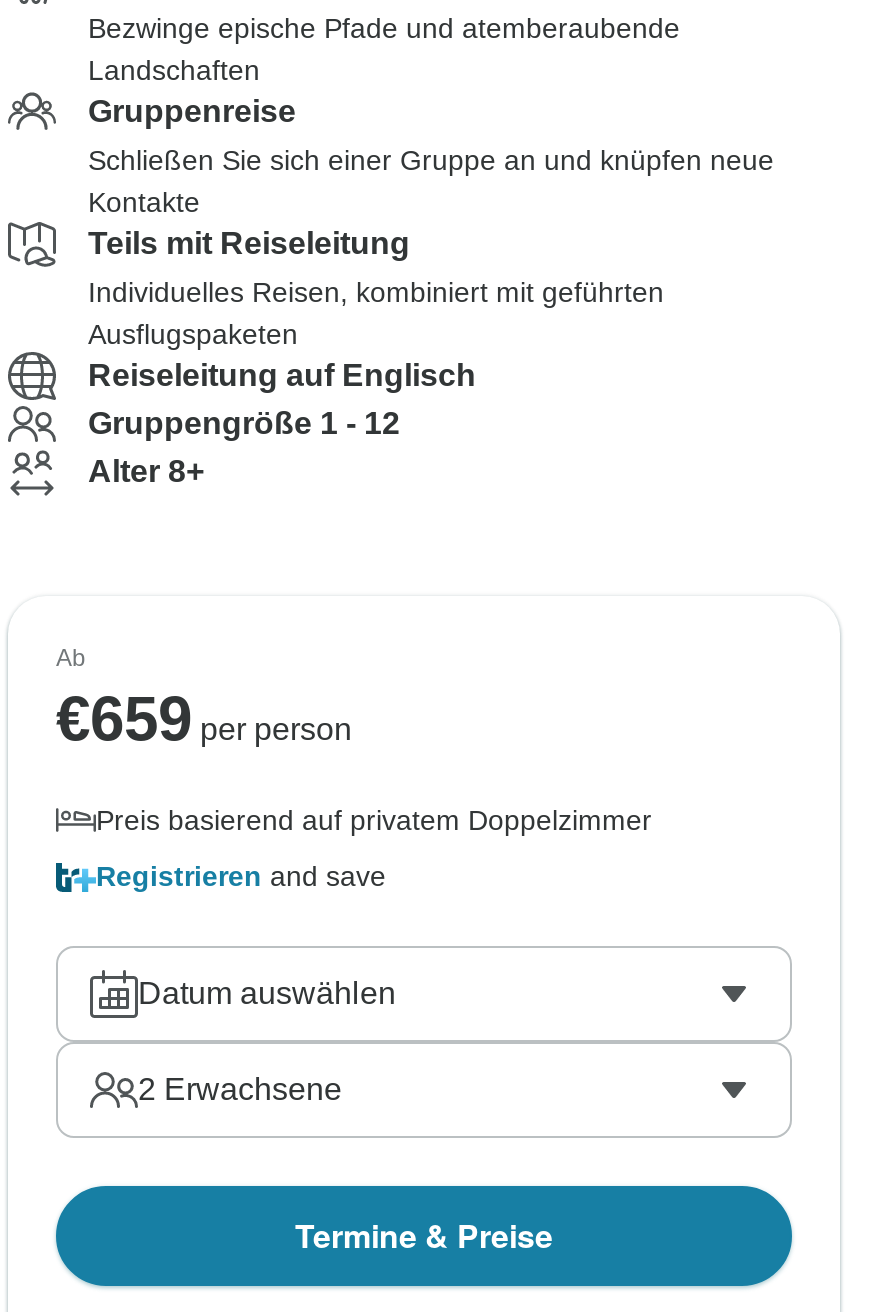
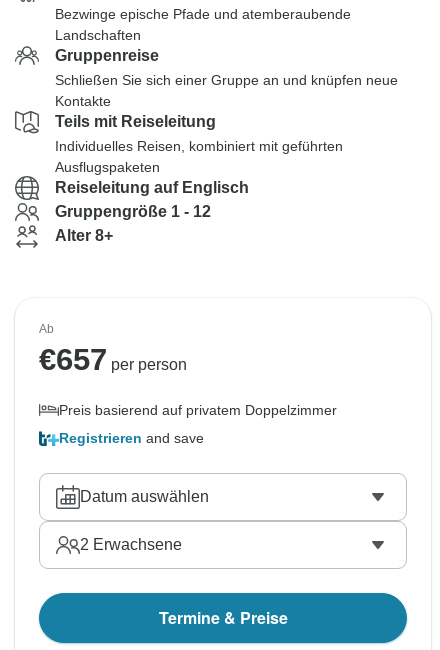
- €659 per person
+ €657 per person
